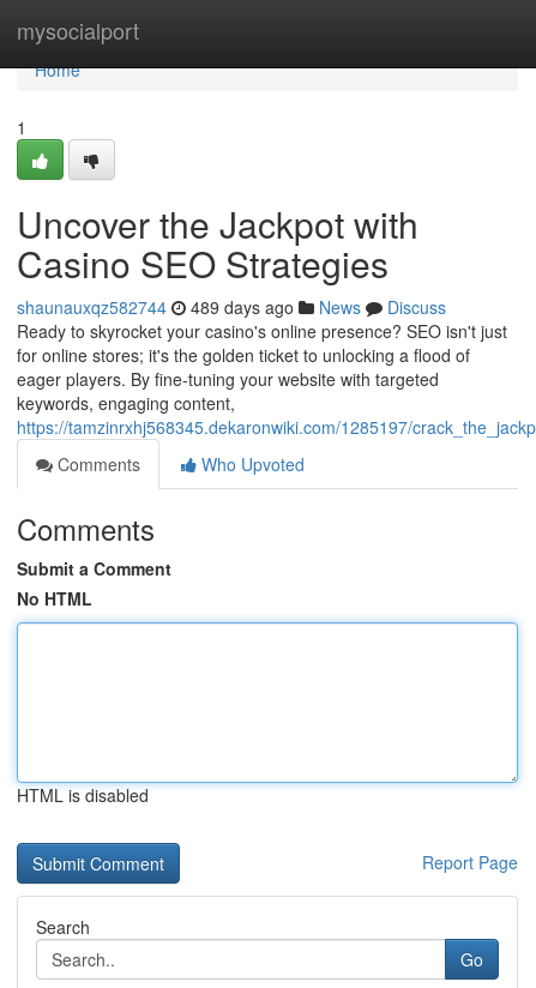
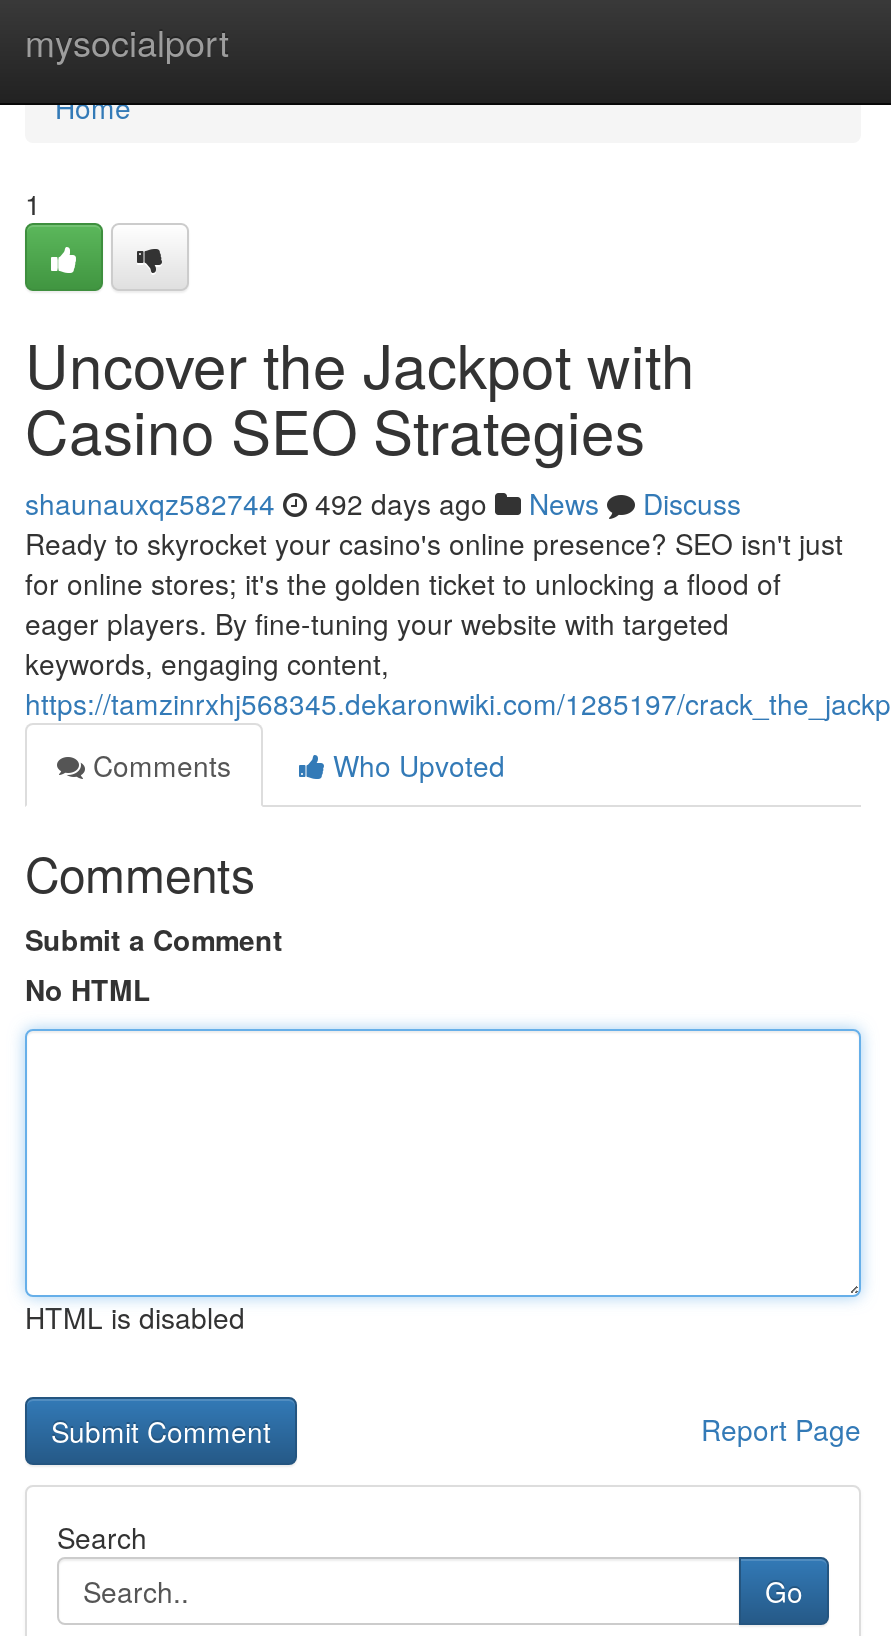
- shaunauxqz582744 489 days ago News Discuss
+ shaunauxqz582744 492 days ago News Discuss
